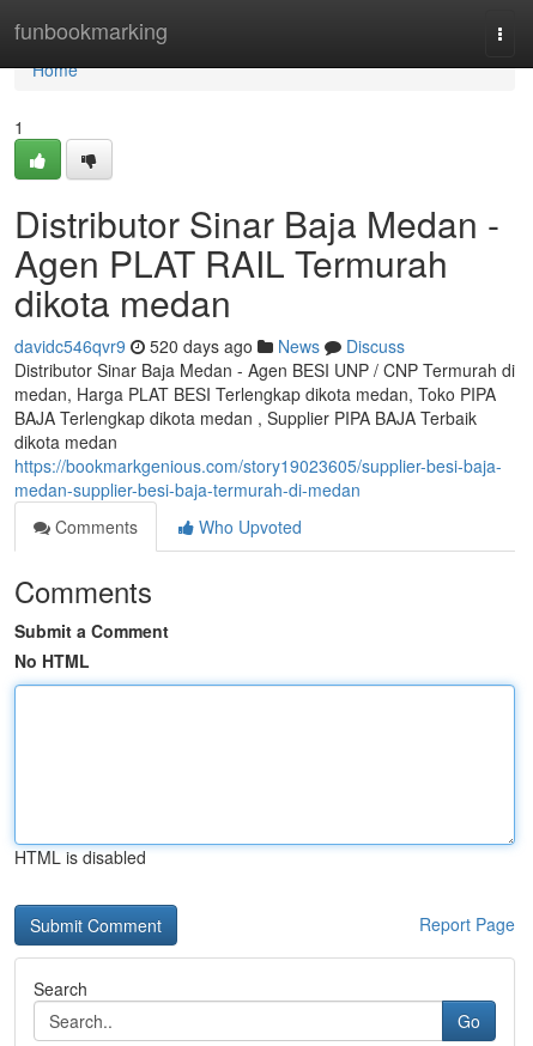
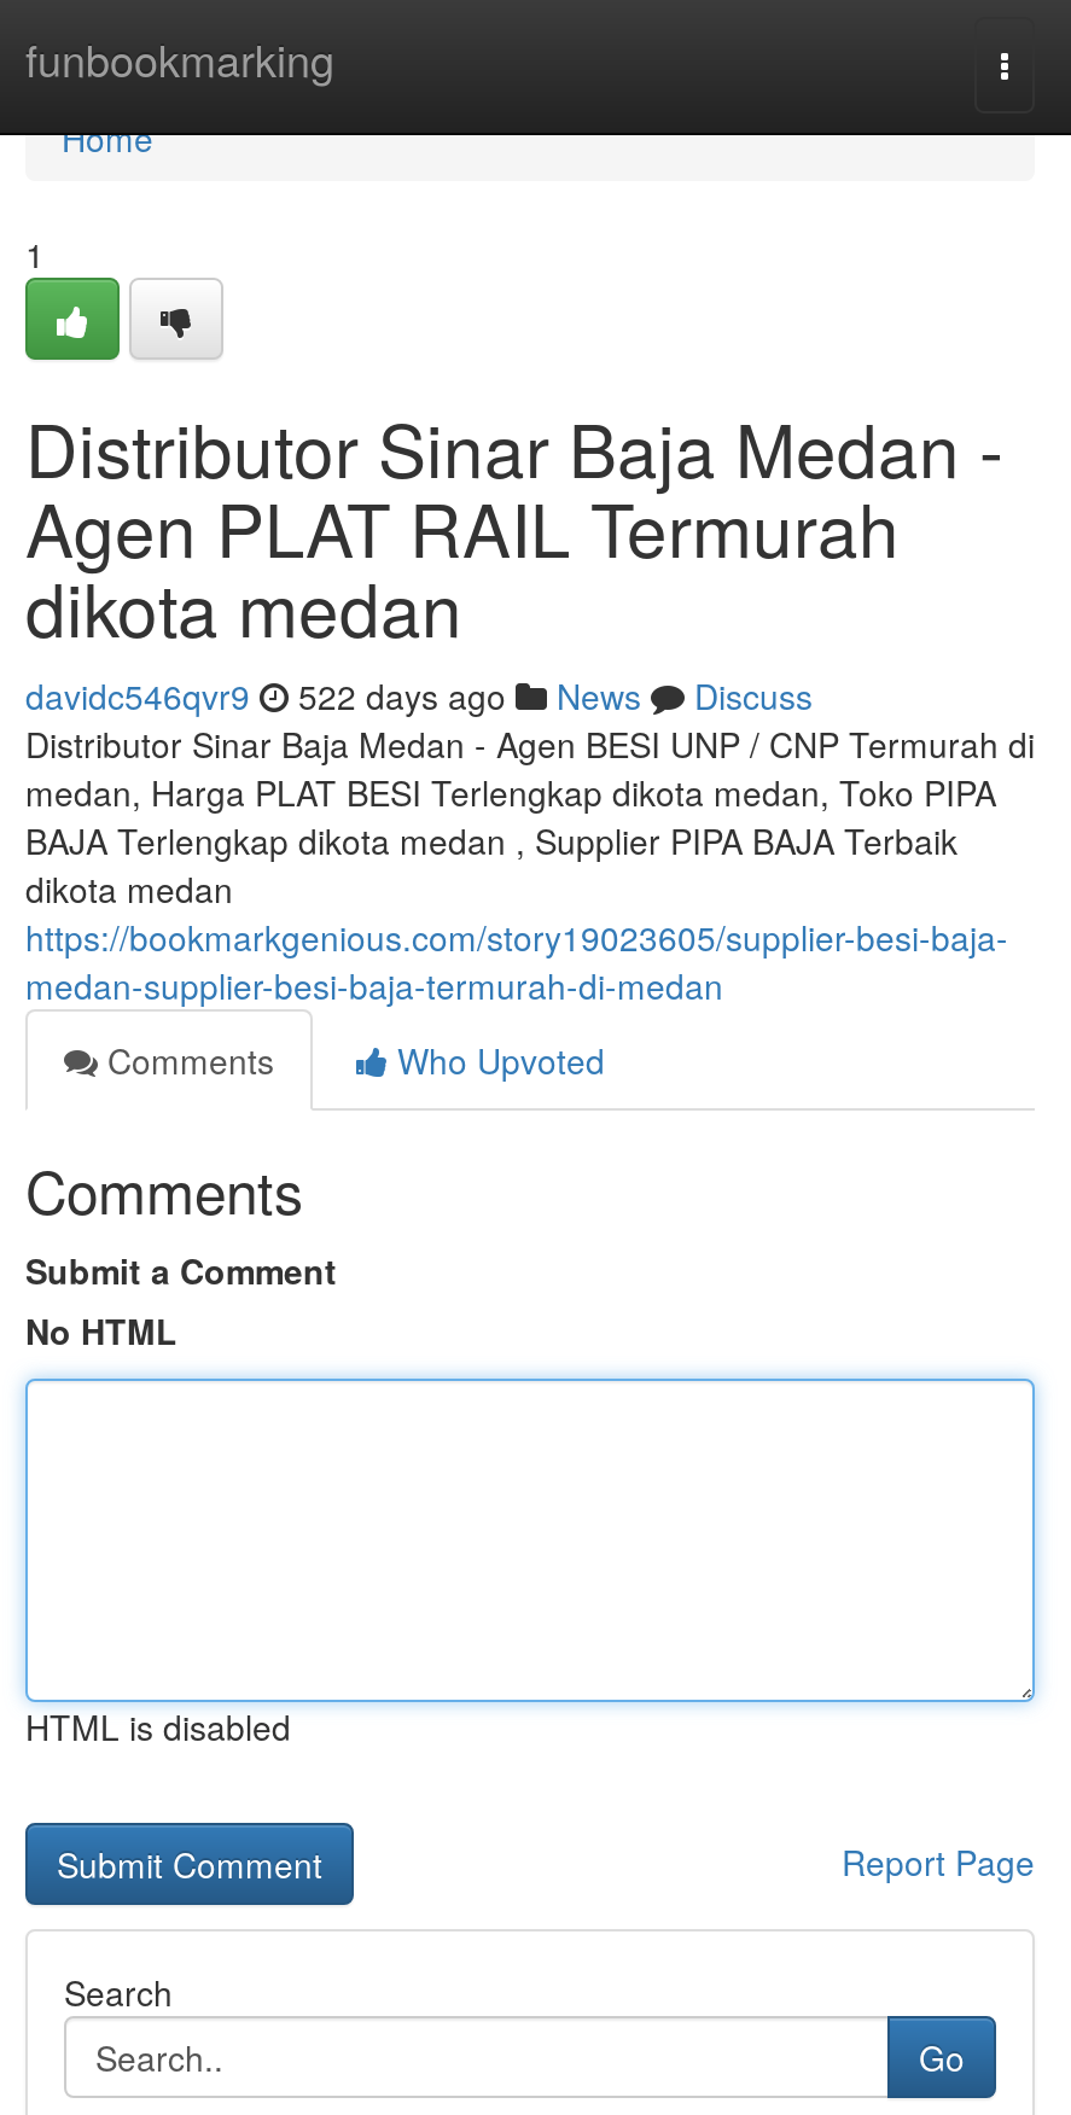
- davidc546qvr9 520 days ago News Discuss
+ davidc546qvr9 522 days ago News Discuss
